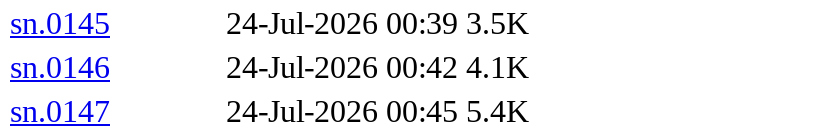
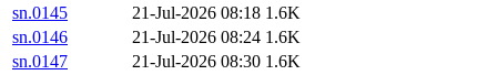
- 24-Jul-2026 00:39 3.5K
+ 21-Jul-2026 08:18 1.6K

- 24-Jul-2026 00:42 4.1K
+ 21-Jul-2026 08:24 1.6K

- 24-Jul-2026 00:45 5.4K
+ 21-Jul-2026 08:30 1.6K
